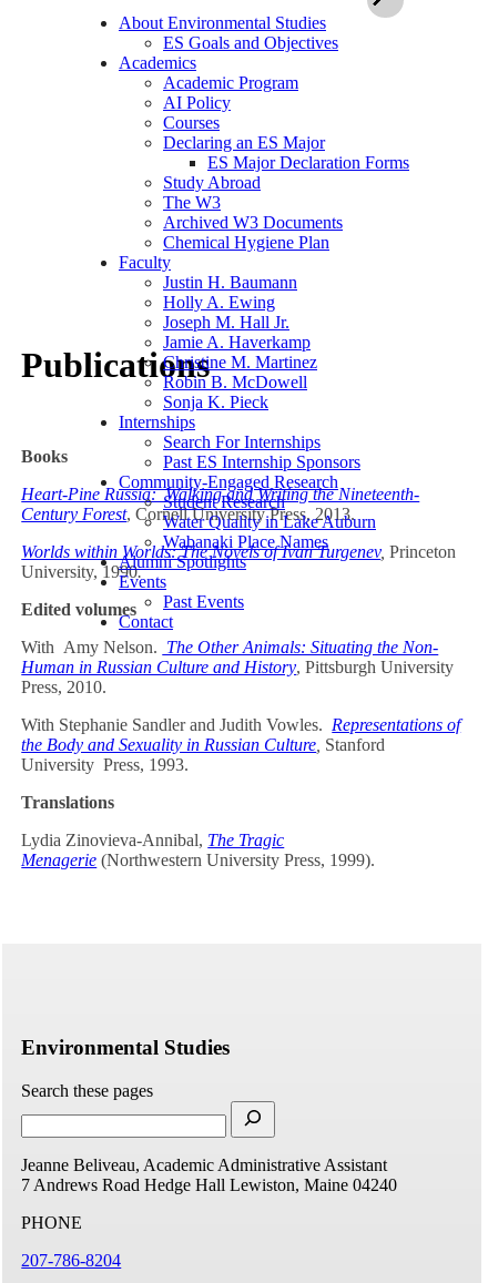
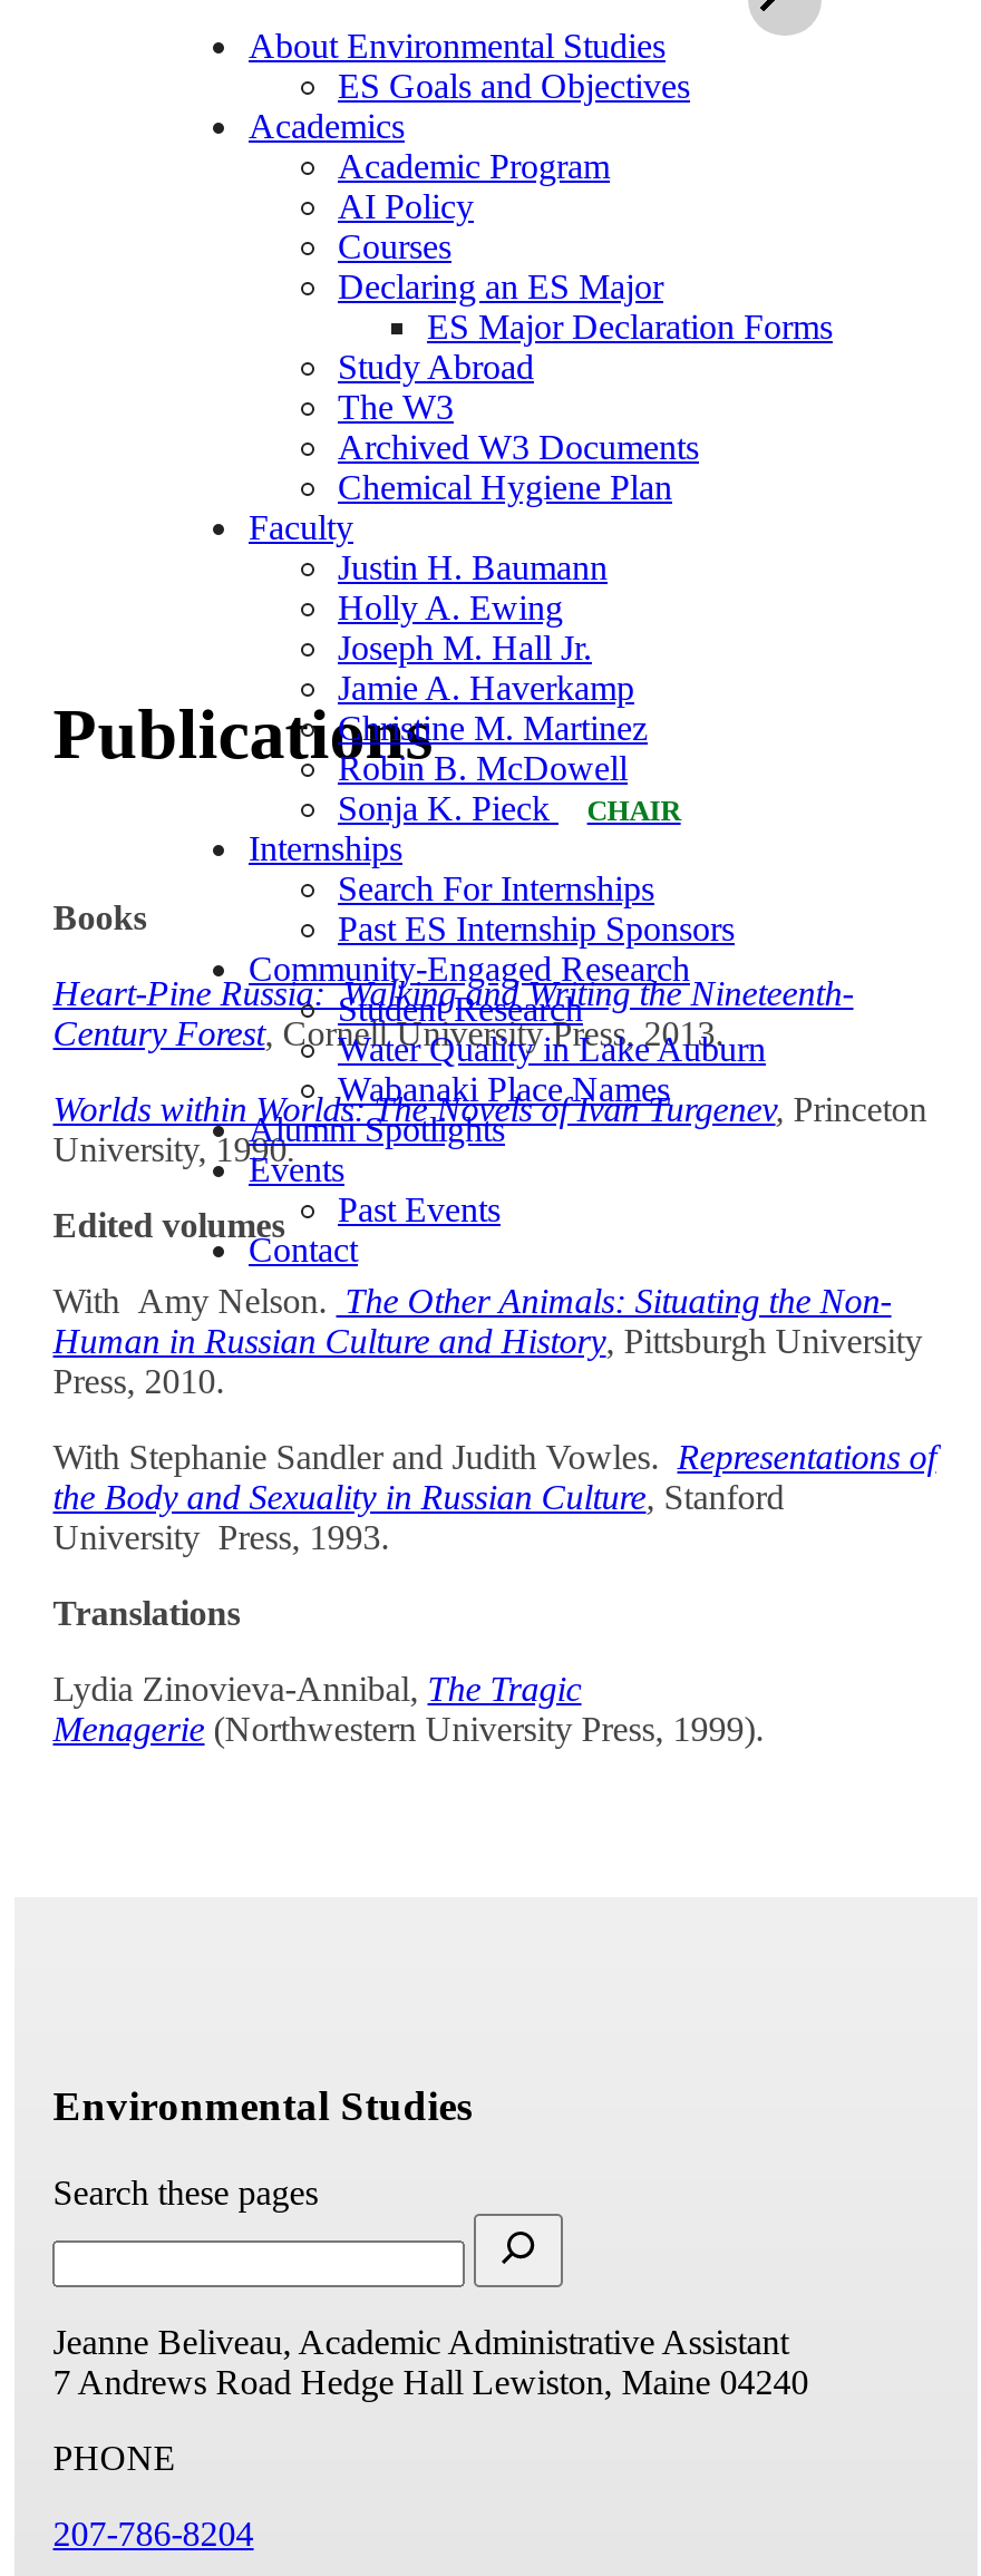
+ CHAIR
